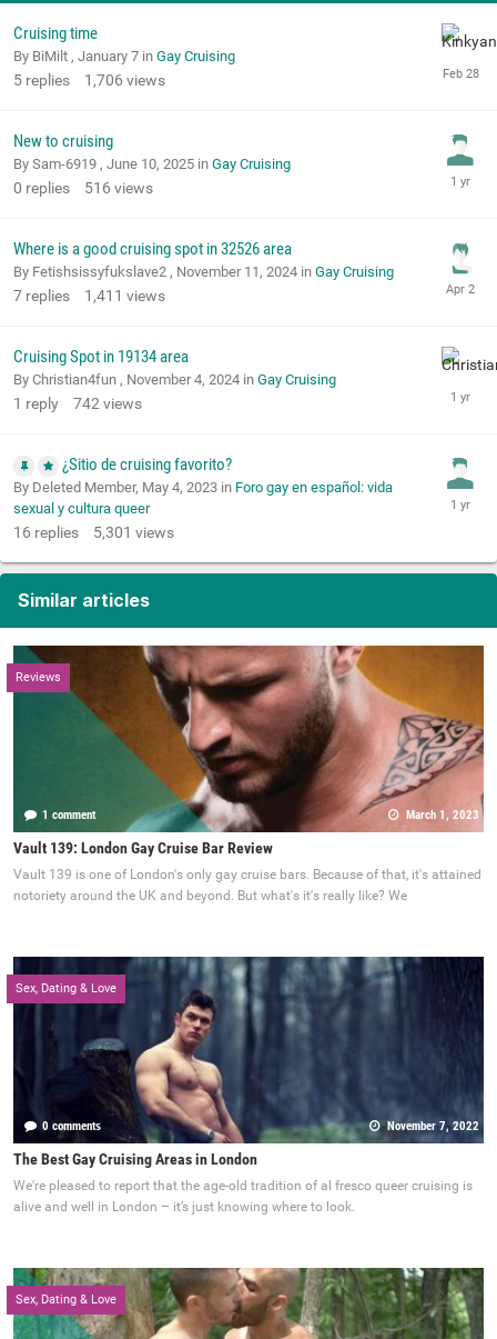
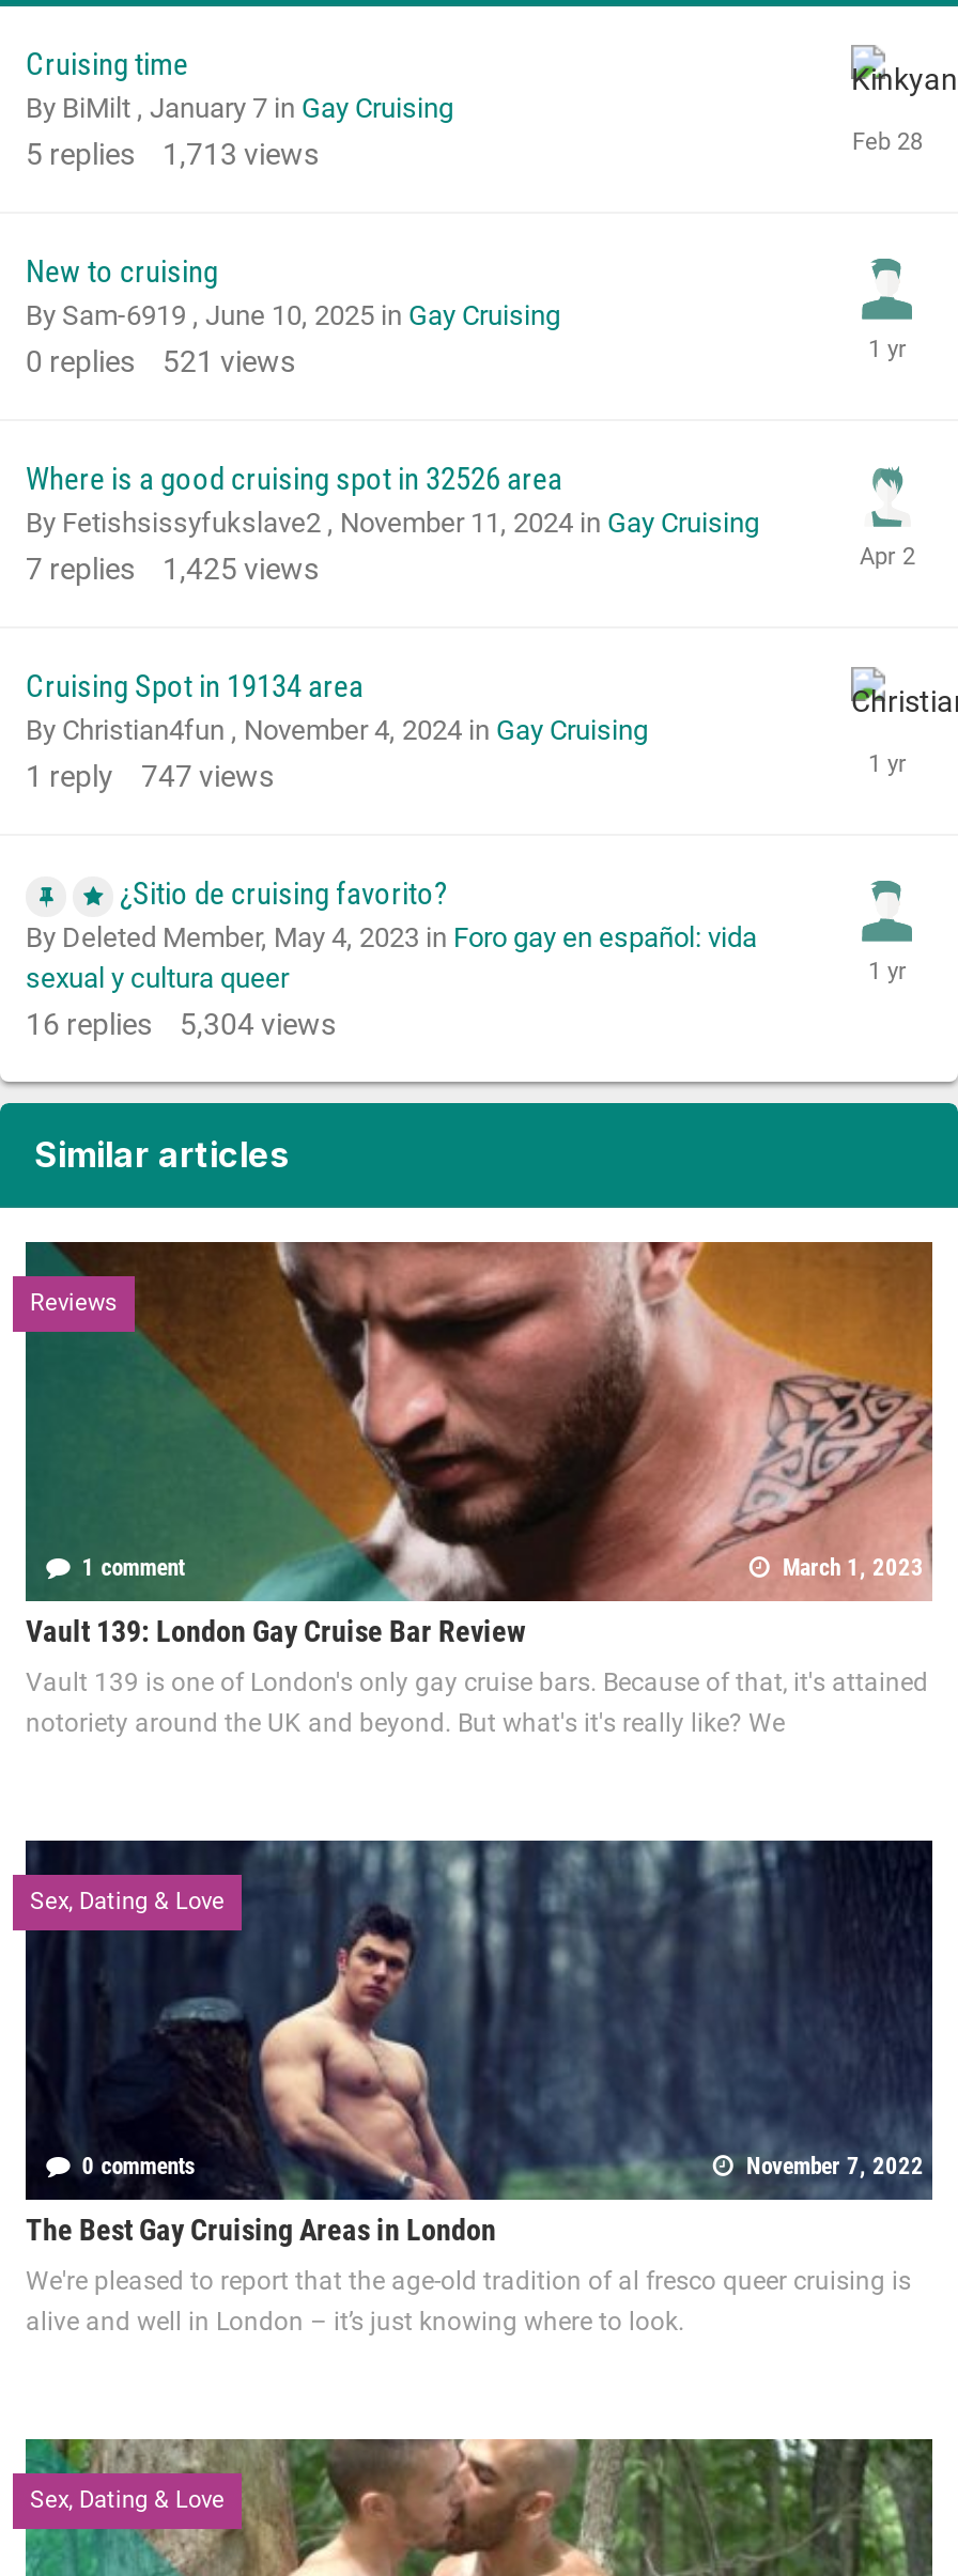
- 5 replies 1,706 views
+ 5 replies 1,713 views

- 0 replies 516 views
+ 0 replies 521 views

- 7 replies 1,411 views
+ 7 replies 1,425 views

- 1 reply 742 views
+ 1 reply 747 views

- 16 replies 5,301 views
+ 16 replies 5,304 views
